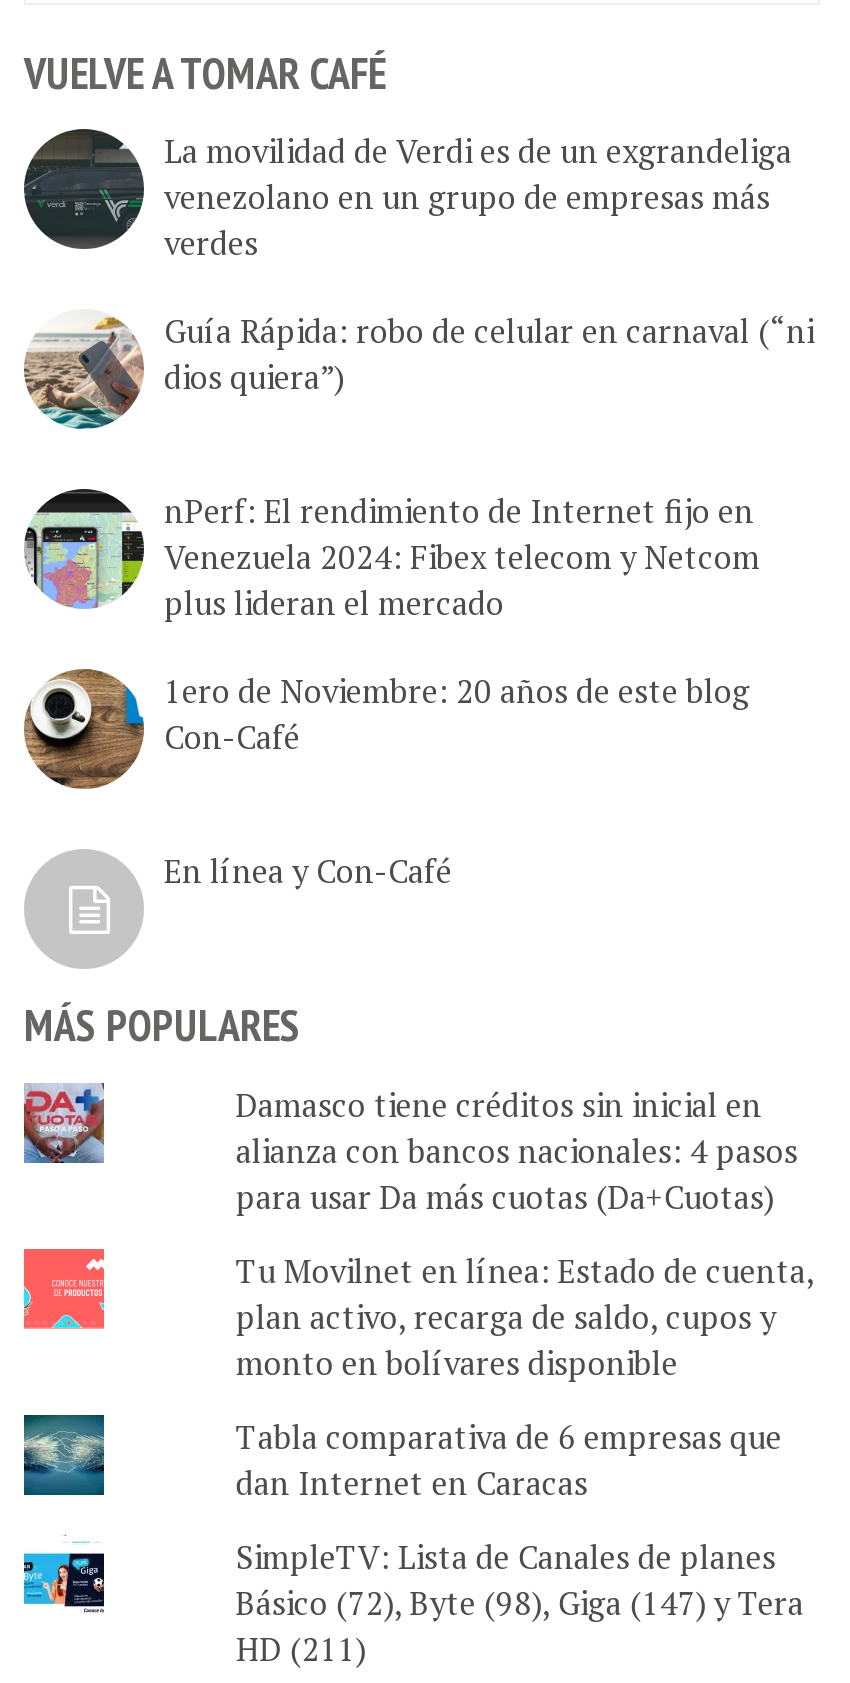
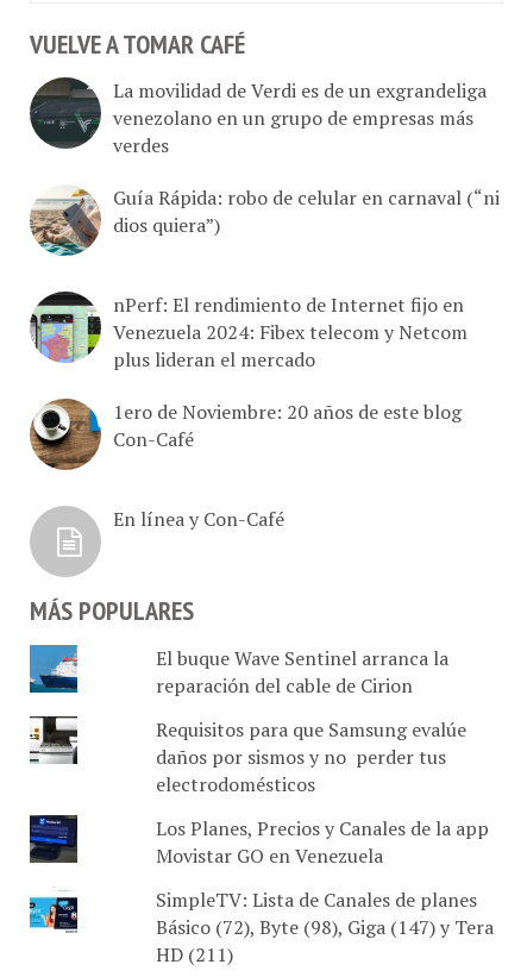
- [image]
+ [image]

- Damasco tiene créditos sin inicial en
- alianza con bancos nacionales: 4 pasos
- para usar Da más cuotas (Da+Cuotas)
+ El buque Wave Sentinel arranca la
+ reparación del cable de Cirion

- [image]
+ [image]

- Tu Movilnet en línea: Estado de cuenta,
- plan activo, recarga de saldo, cupos y
- monto en bolívares disponible
+ Requisitos para que Samsung evalúe
+ daños por sismos y no perder tus
+ electrodomésticos

- [image]
+ [image]

- Tabla comparativa de 6 empresas que
- dan Internet en Caracas
+ Los Planes, Precios y Canales de la app
+ Movistar GO en Venezuela
